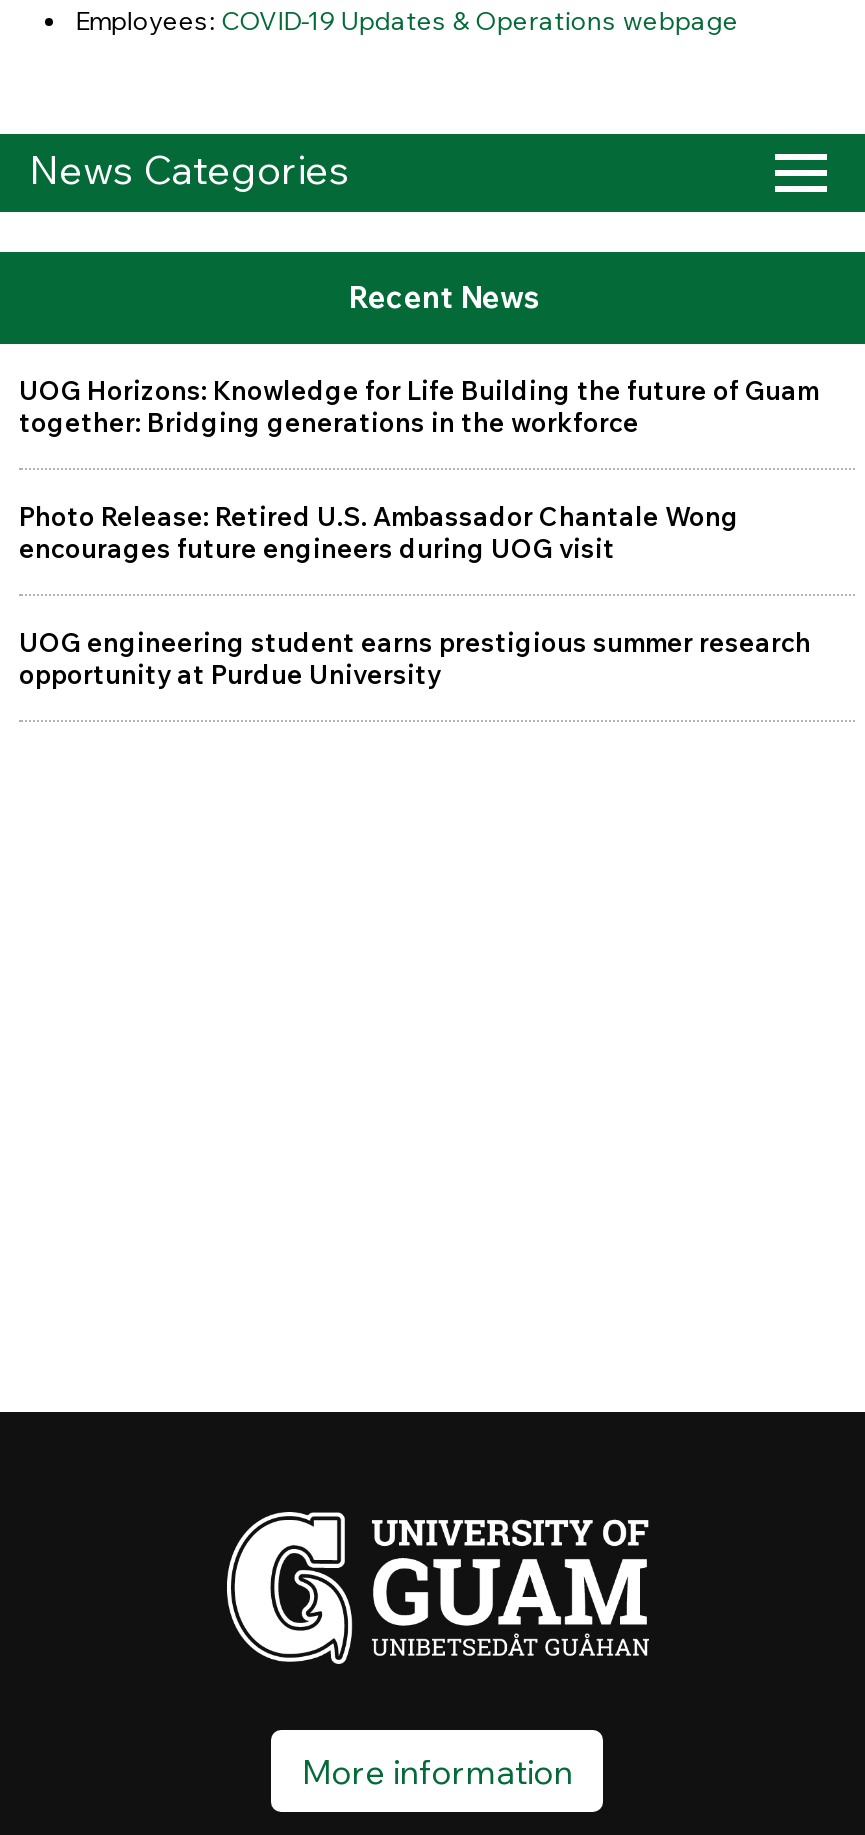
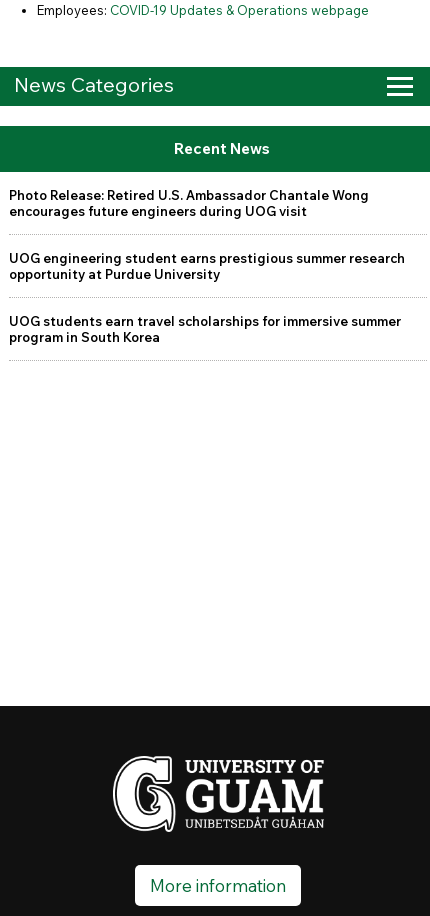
- UOG Horizons: Knowledge for Life Building the future of Guam
- together: Bridging generations in the workforce

moved up: Photo Release: Retired U.S. Ambassador Chantale Wong | encourages future engineers during UOG visit | UOG engineering student earns prestigious summer research | opportunity at Purdue University

+ UOG students earn travel scholarships for immersive summer
+ program in South Korea
